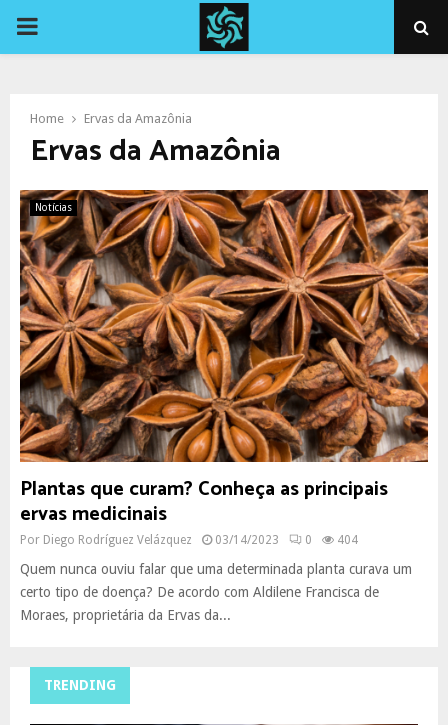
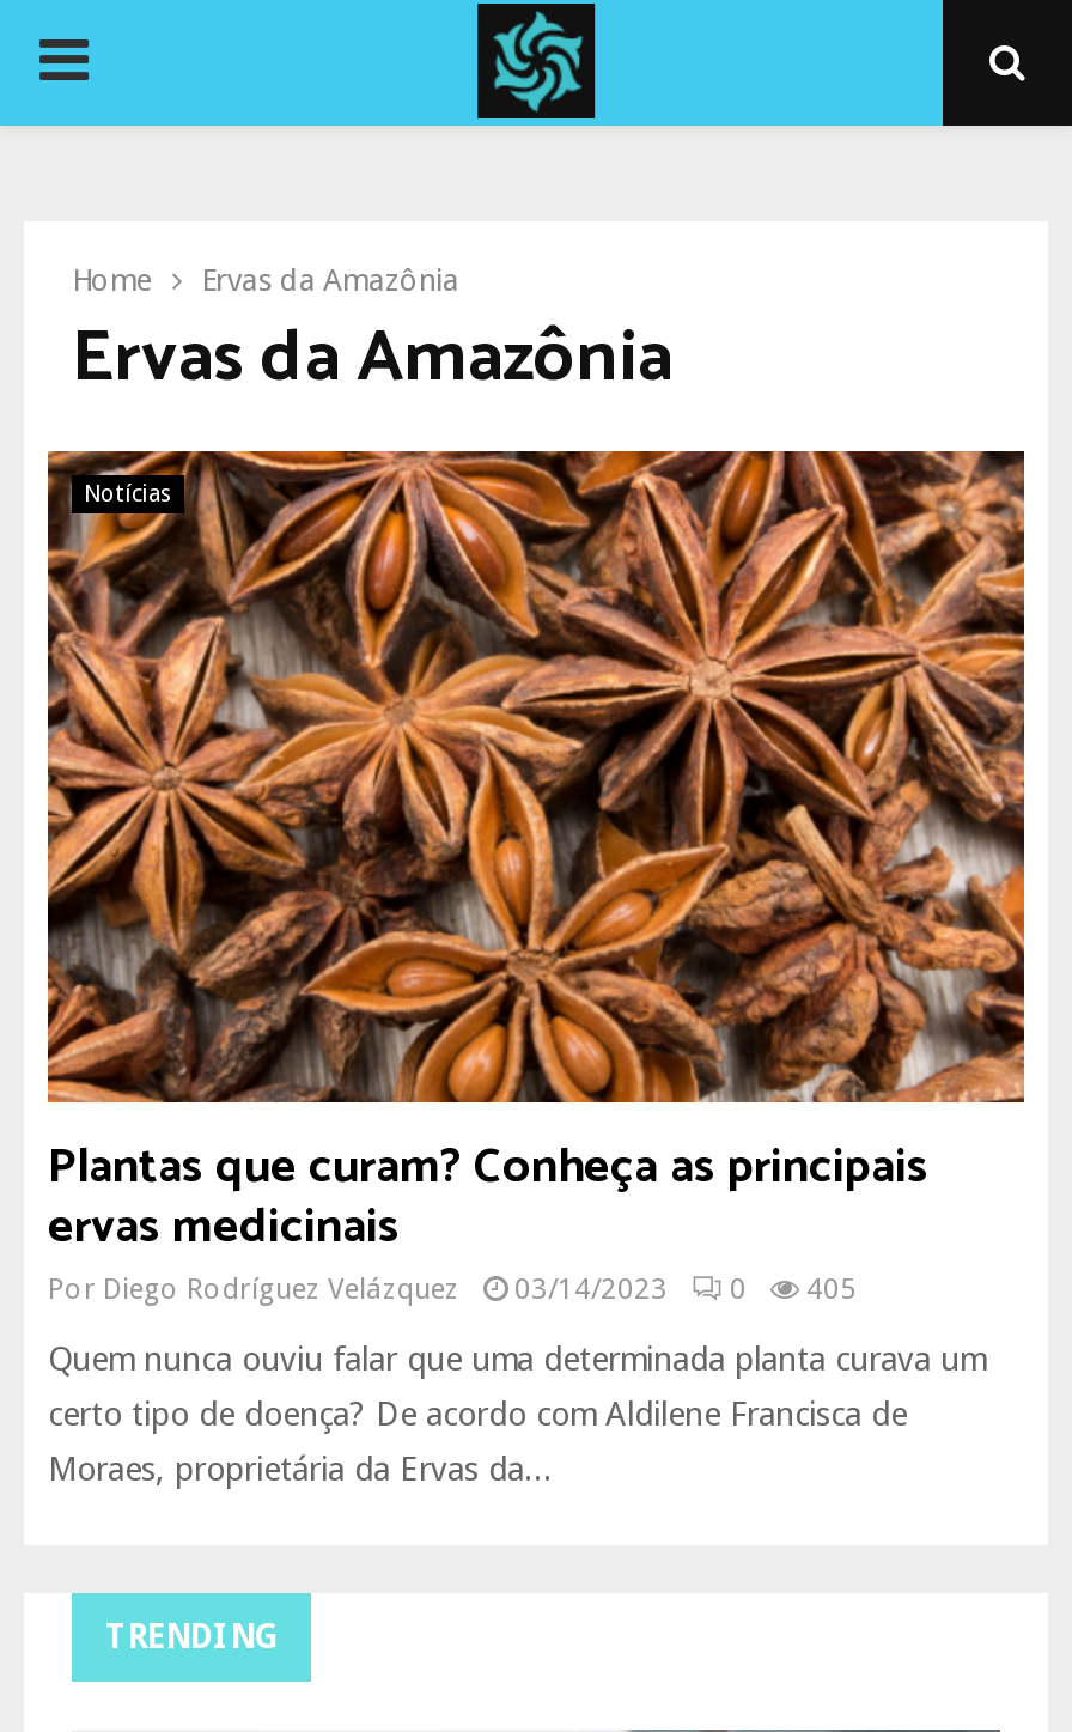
- Por Diego Rodríguez Velázquez 03/14/2023 0 404
+ Por Diego Rodríguez Velázquez 03/14/2023 0 405
